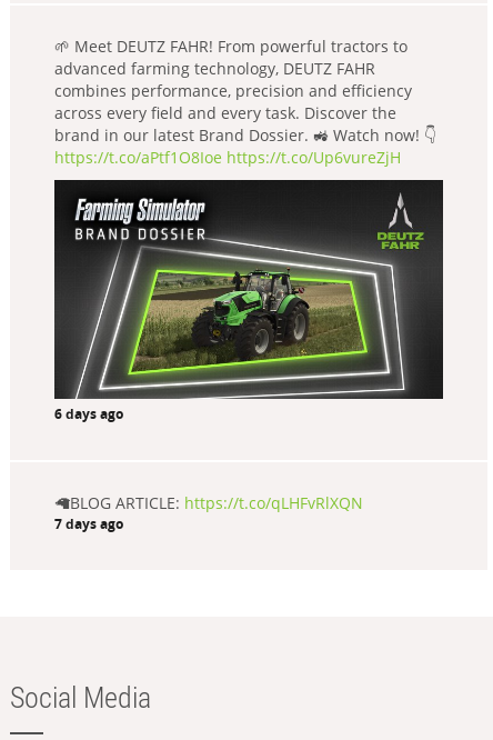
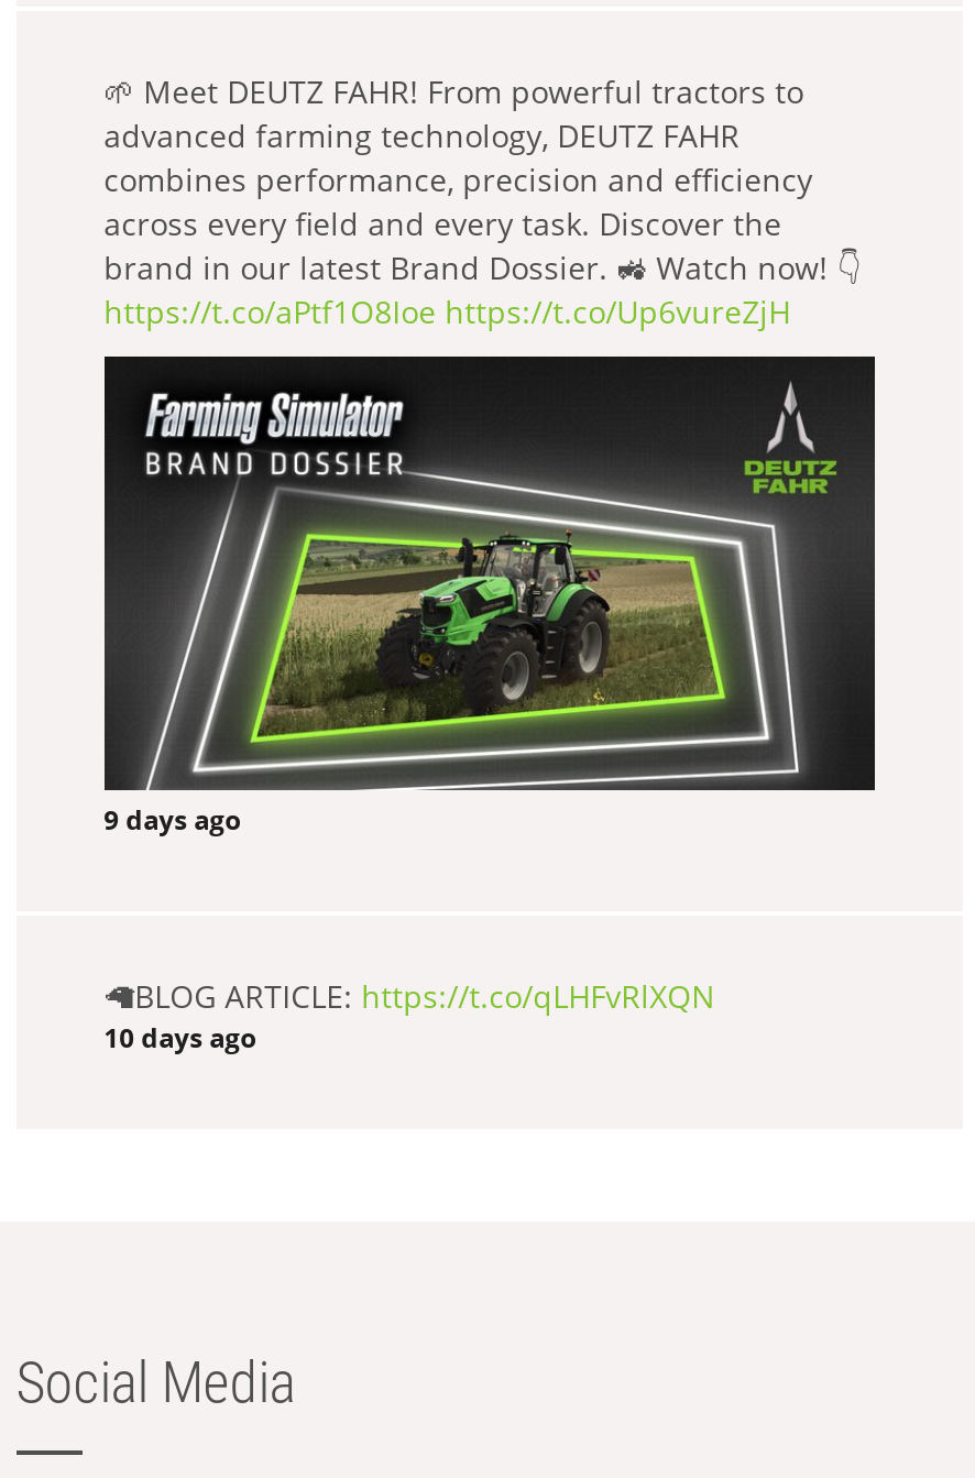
- 6 days ago
+ 9 days ago

- 7 days ago
+ 10 days ago
